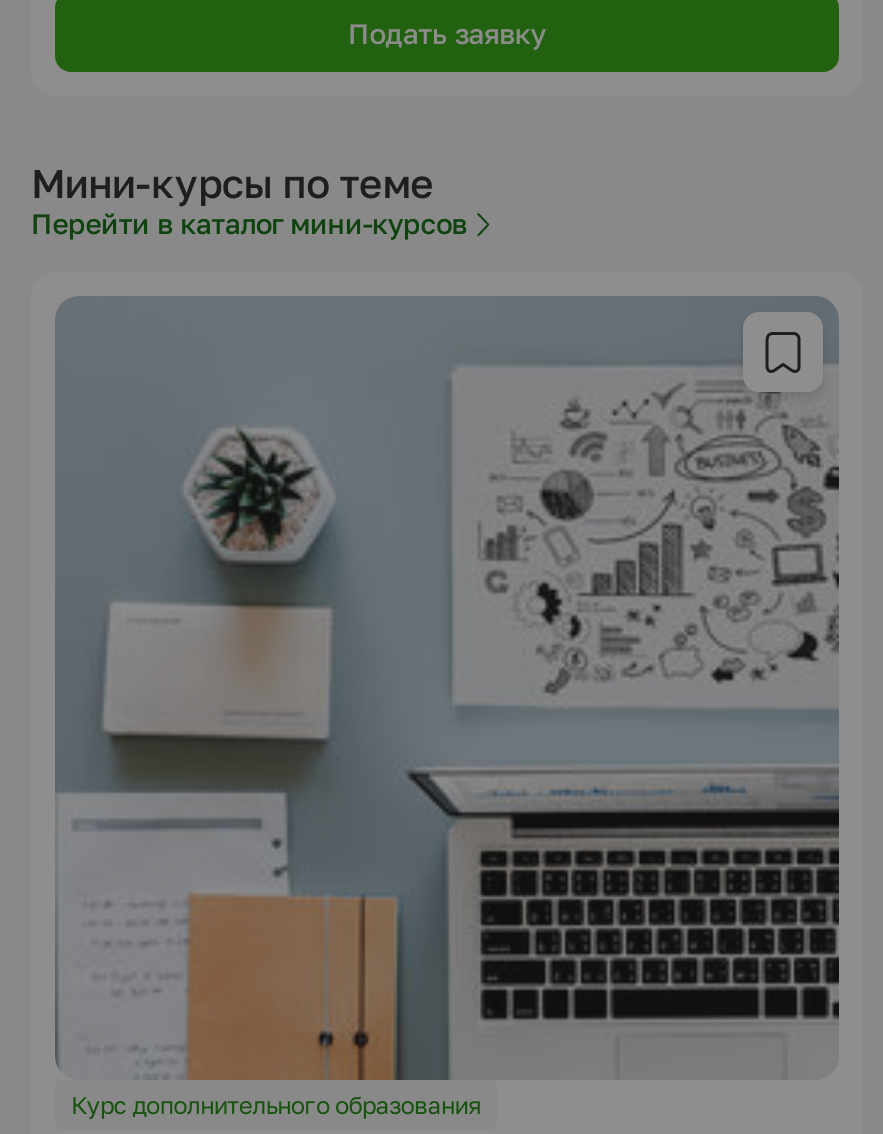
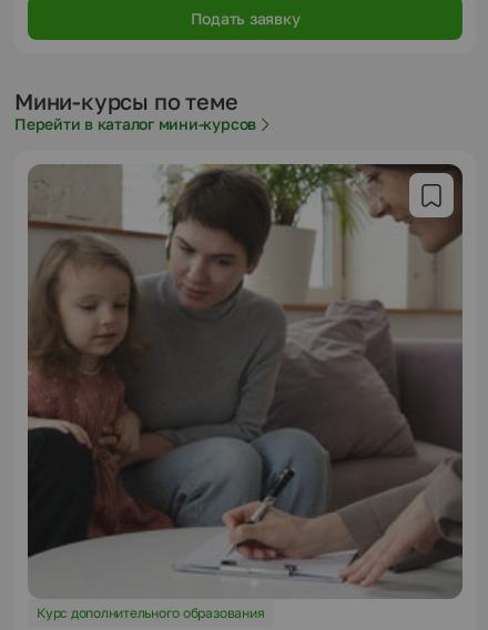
- [image]
+ [image]
